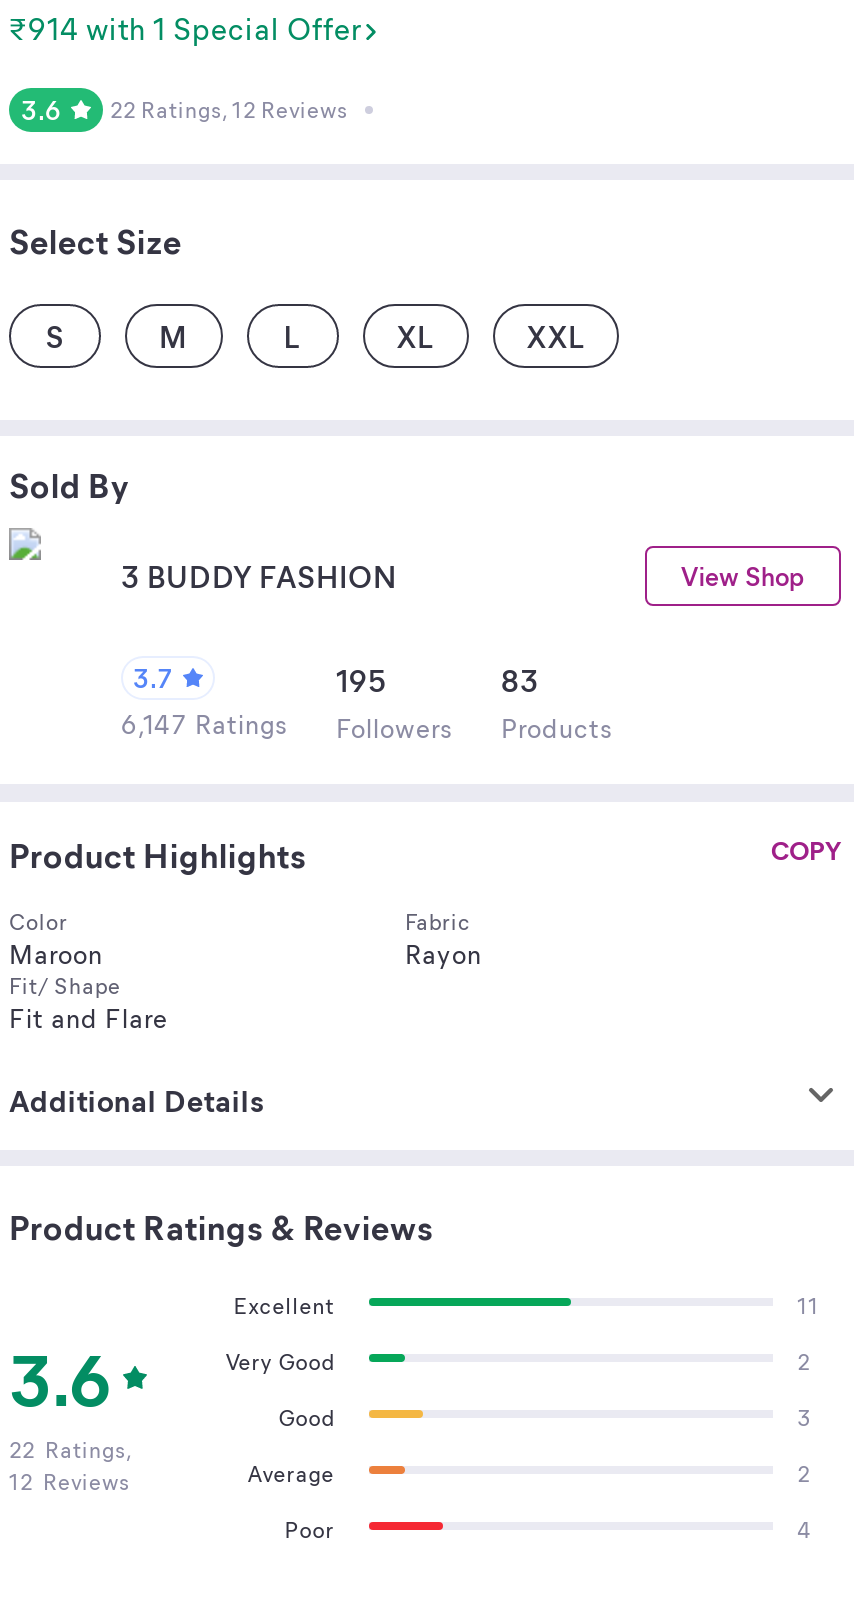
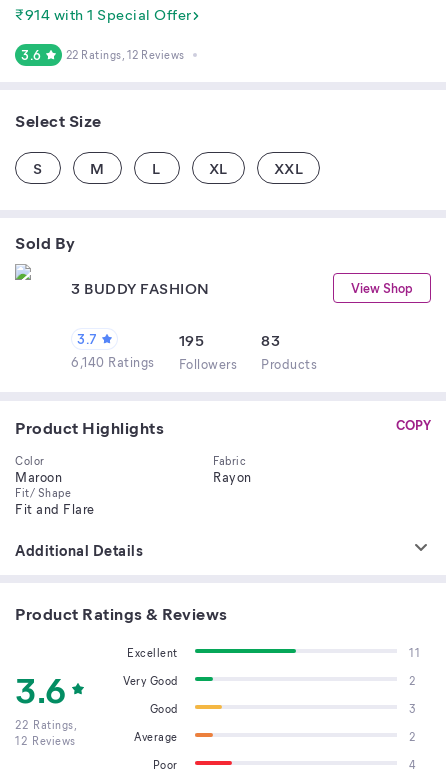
- 6,147 Ratings Followers Products
+ 6,140 Ratings Followers Products
